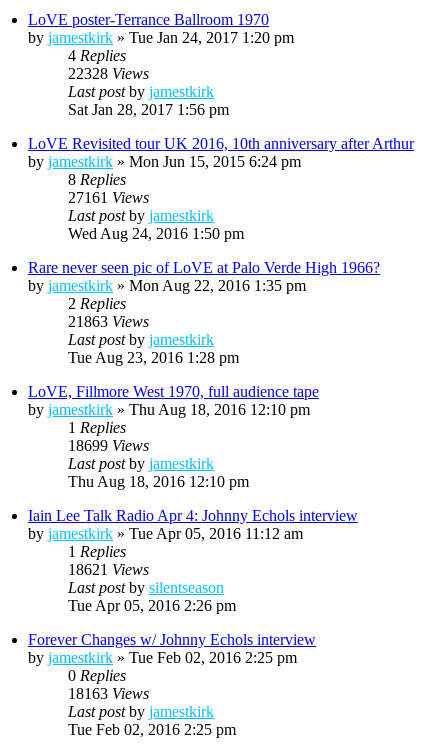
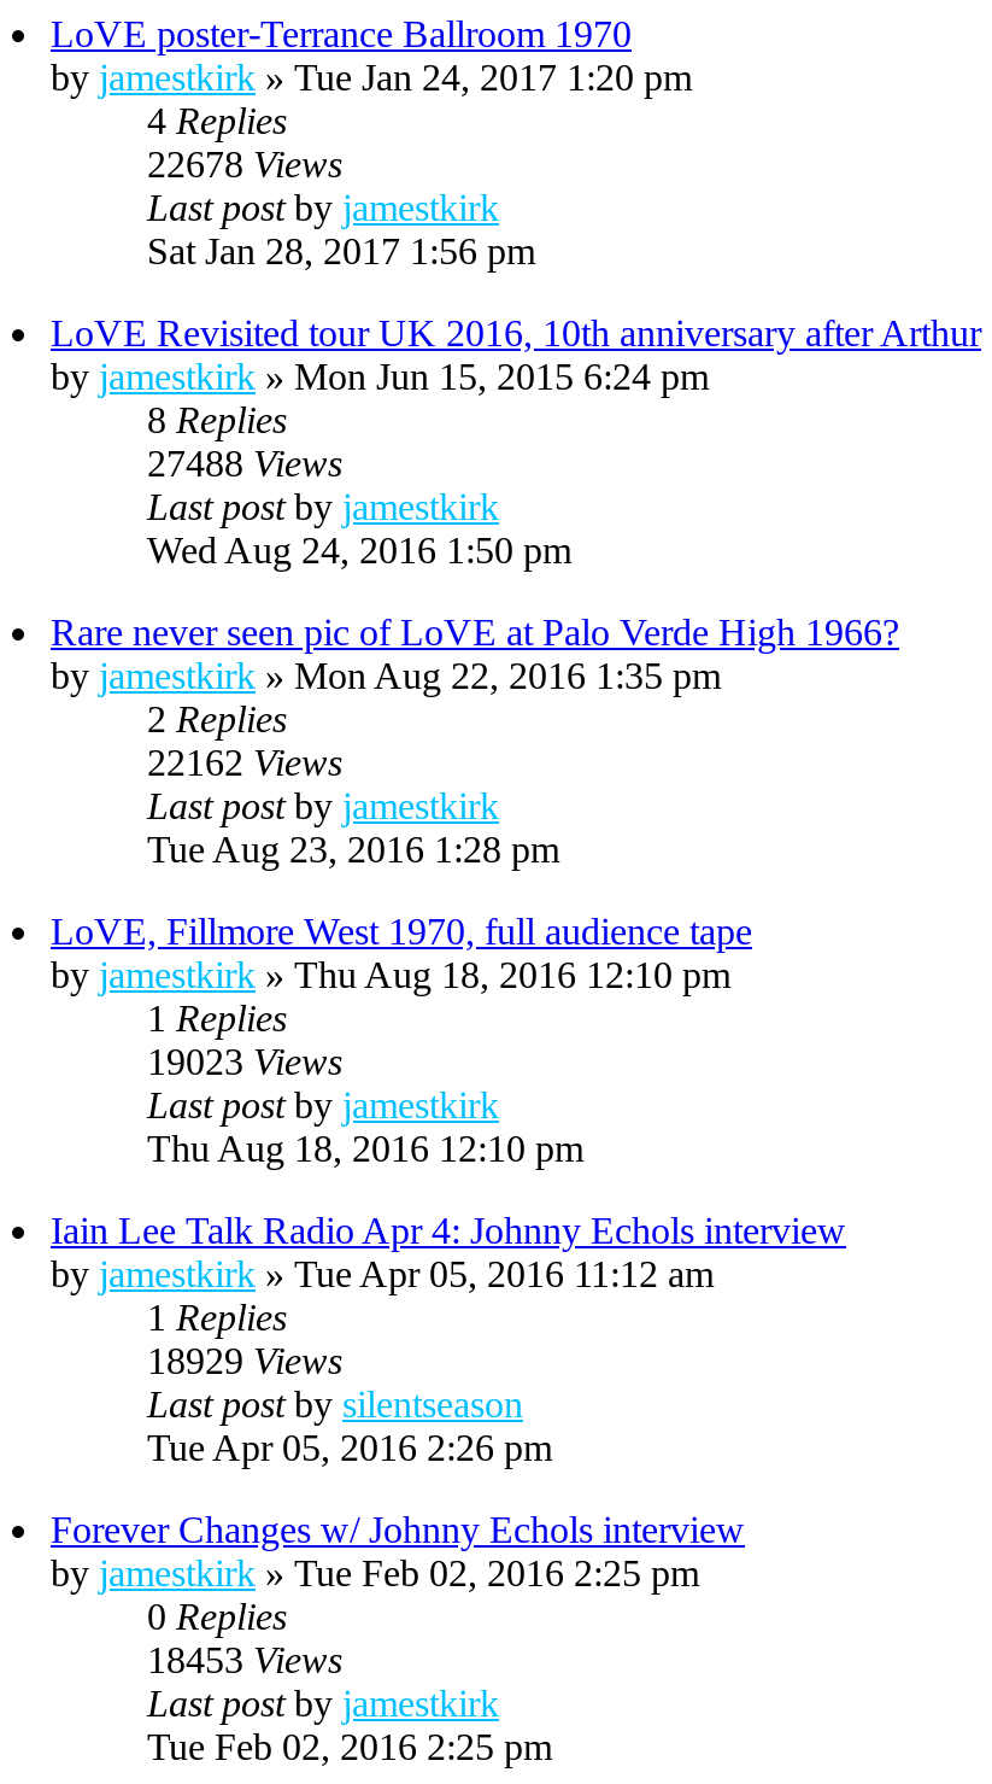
- 22328 Views
+ 22678 Views

- 27161 Views
+ 27488 Views

- 21863 Views
+ 22162 Views

- 18699 Views
+ 19023 Views

- 18621 Views
+ 18929 Views

- 18163 Views
+ 18453 Views
